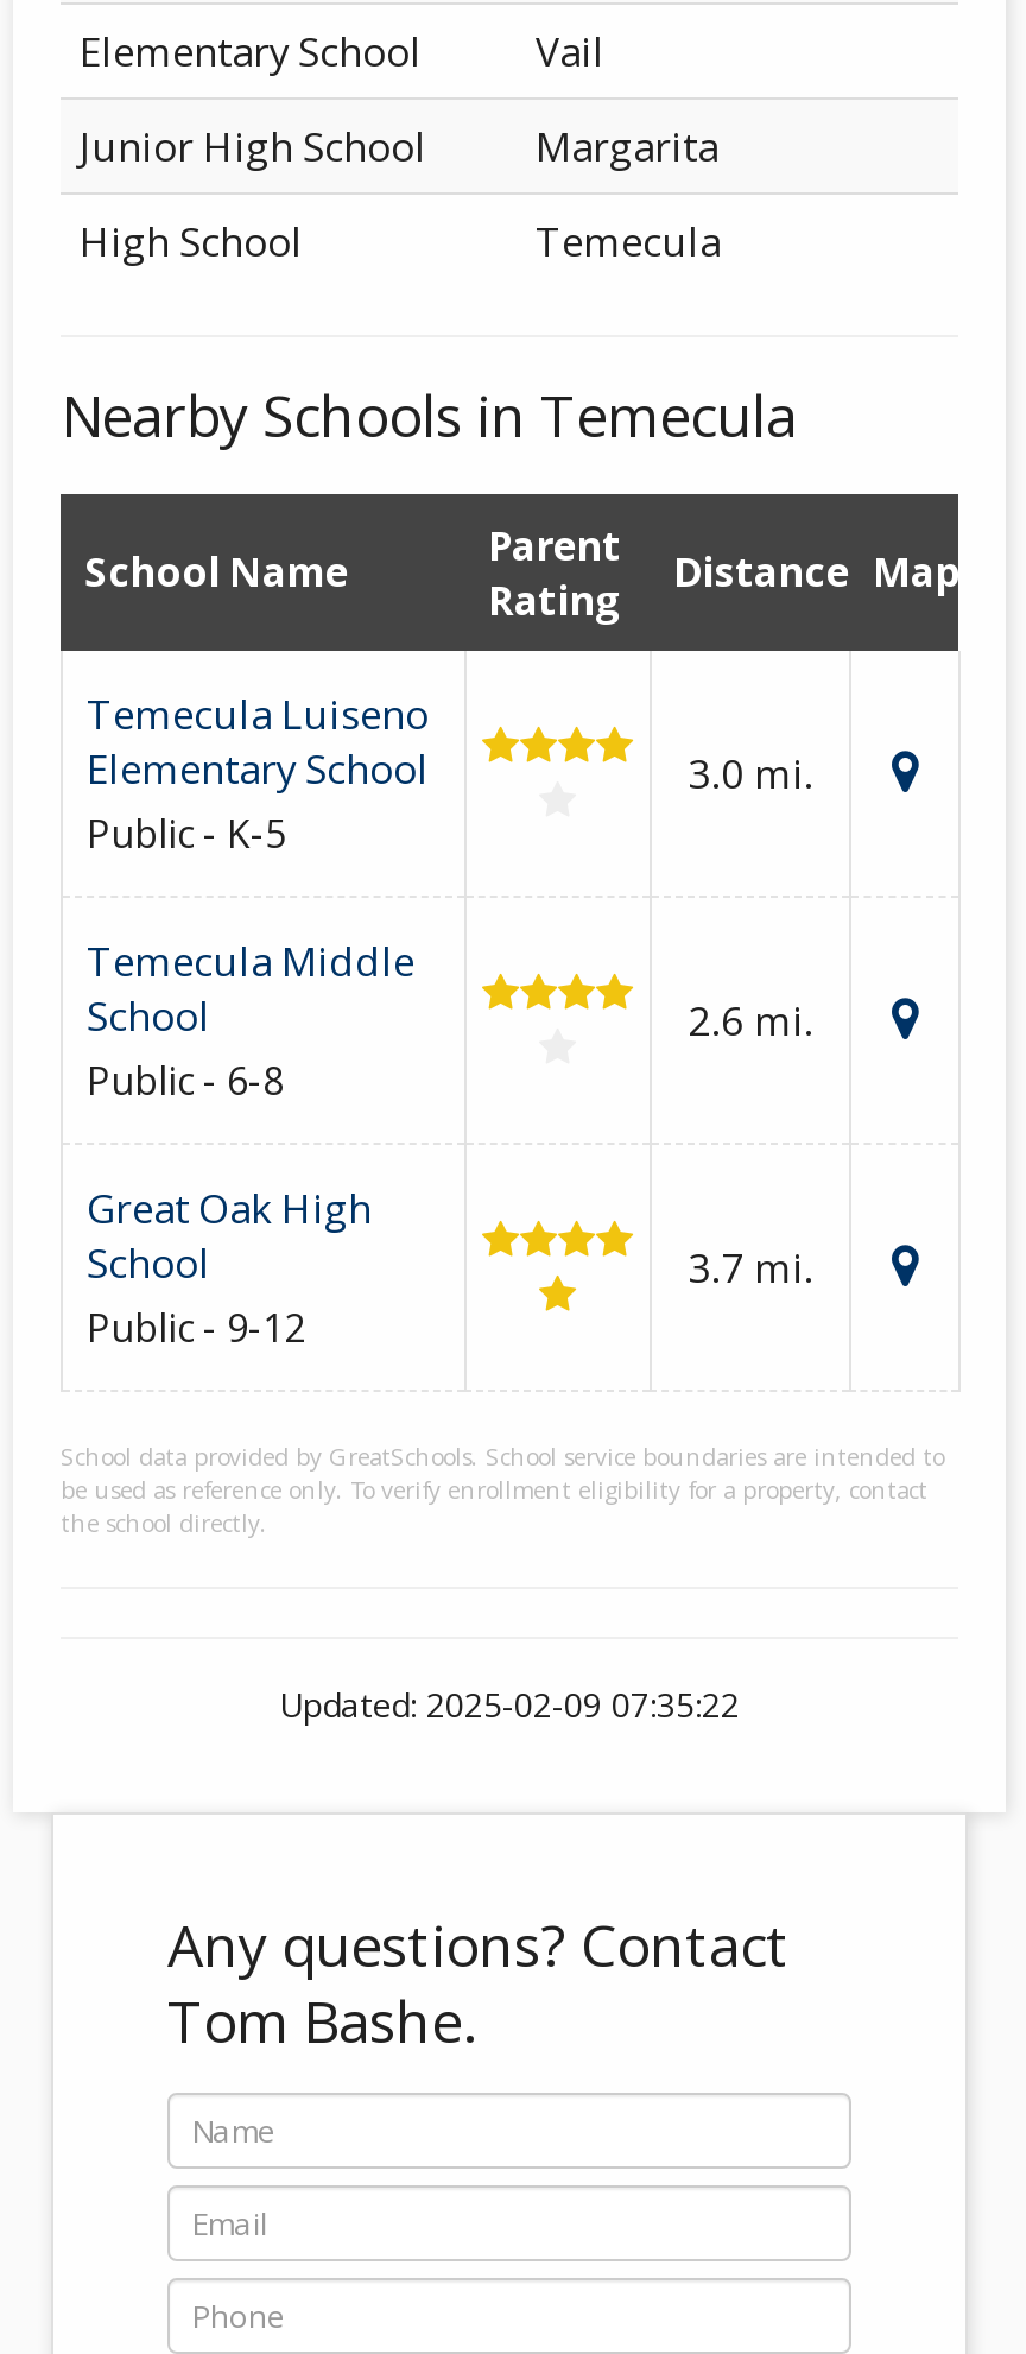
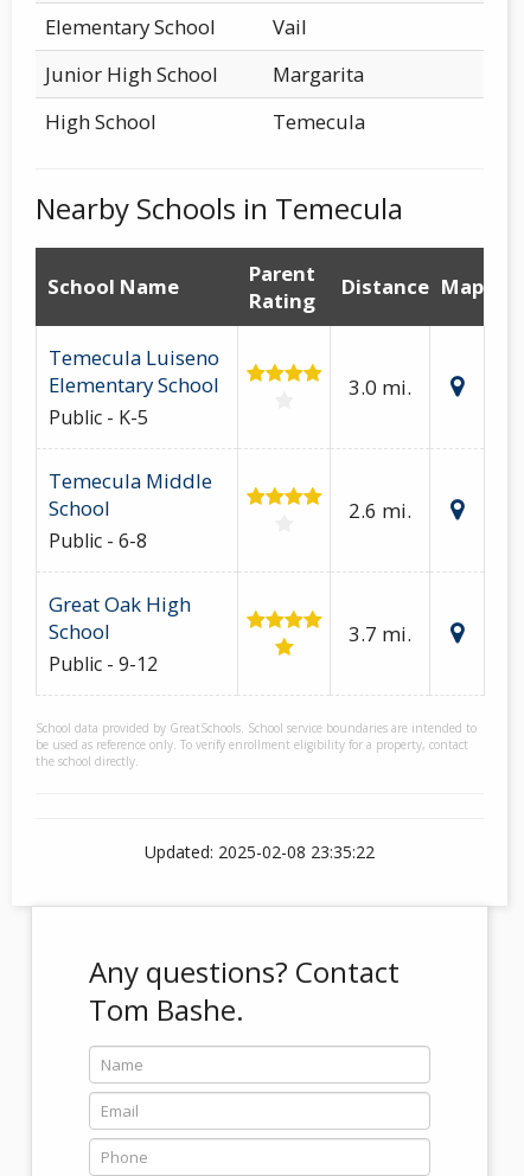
- Updated: 2025-02-09 07:35:22
+ Updated: 2025-02-08 23:35:22
